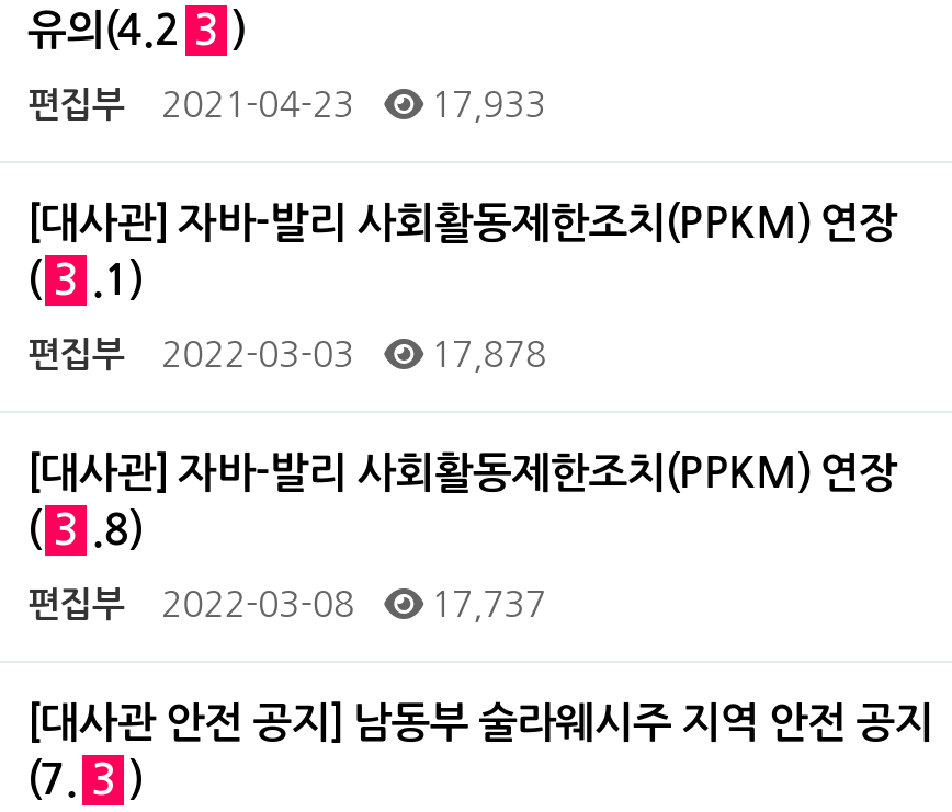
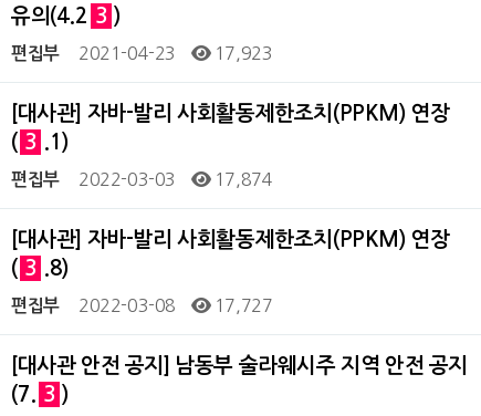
- 편집부 2021-04-23 17,933
+ 편집부 2021-04-23 17,923

- 편집부 2022-03-03 17,878
+ 편집부 2022-03-03 17,874

- 편집부 2022-03-08 17,737
+ 편집부 2022-03-08 17,727
